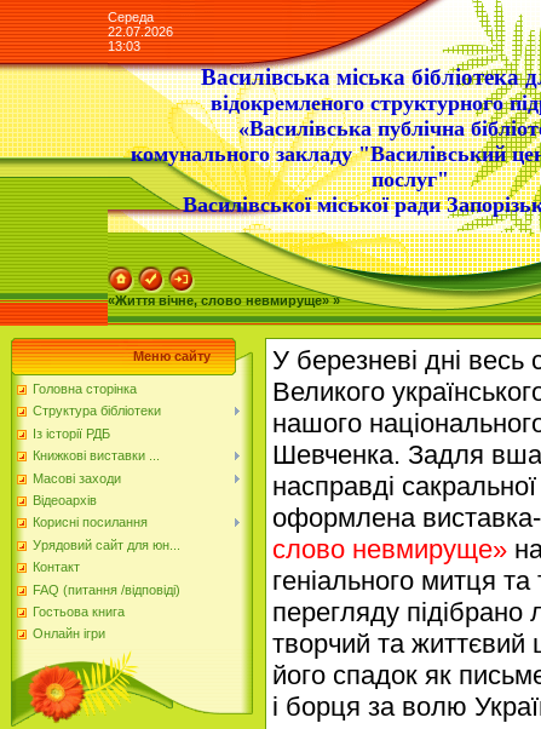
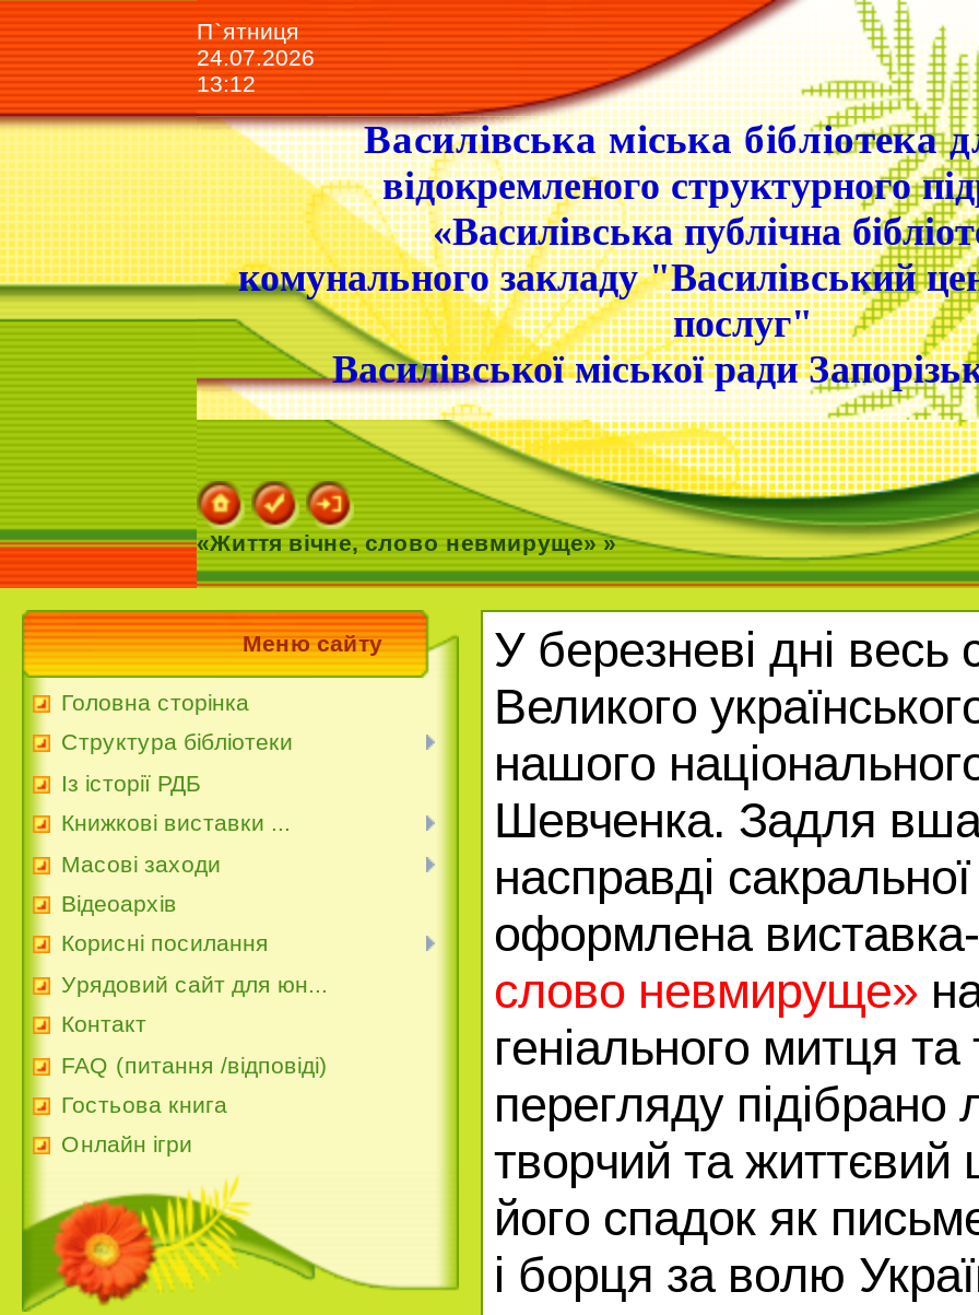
- Середа
- 22.07.2026
- 13:03
+ П`ятниця
+ 24.07.2026
+ 13:12
